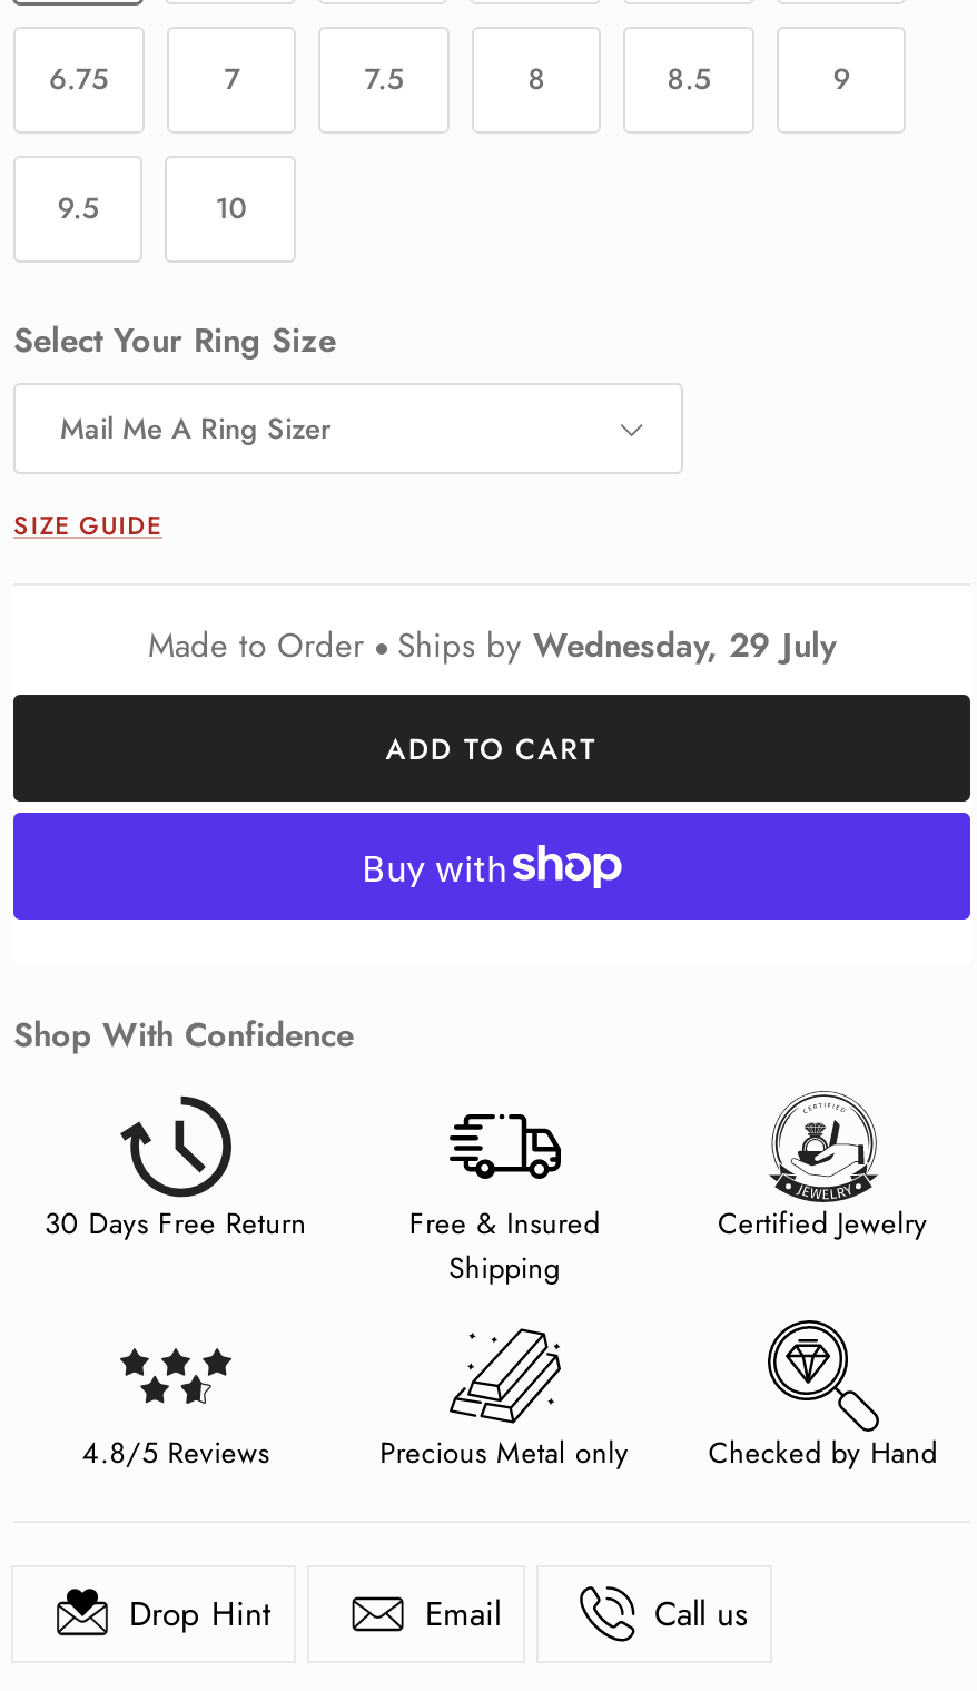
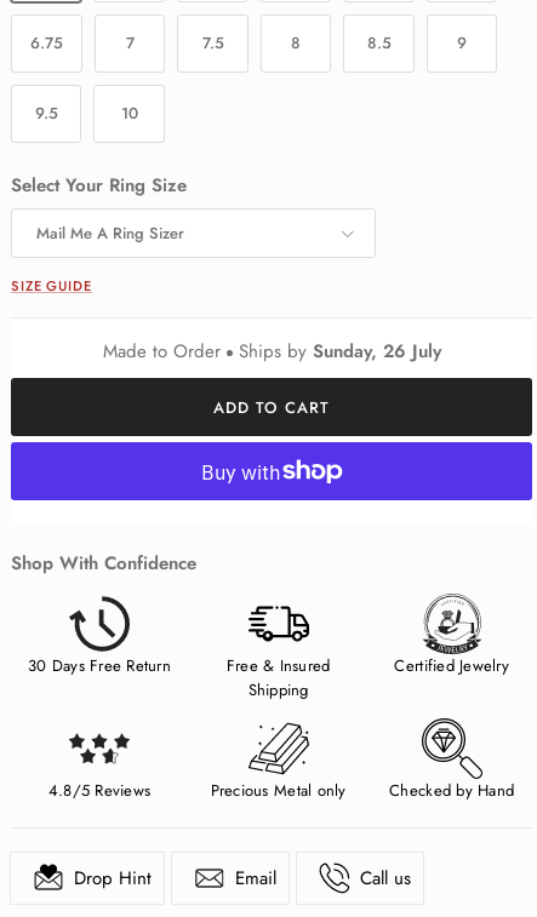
- Made to Order Ships by Wednesday, 29 July
+ Made to Order Ships by Sunday, 26 July
